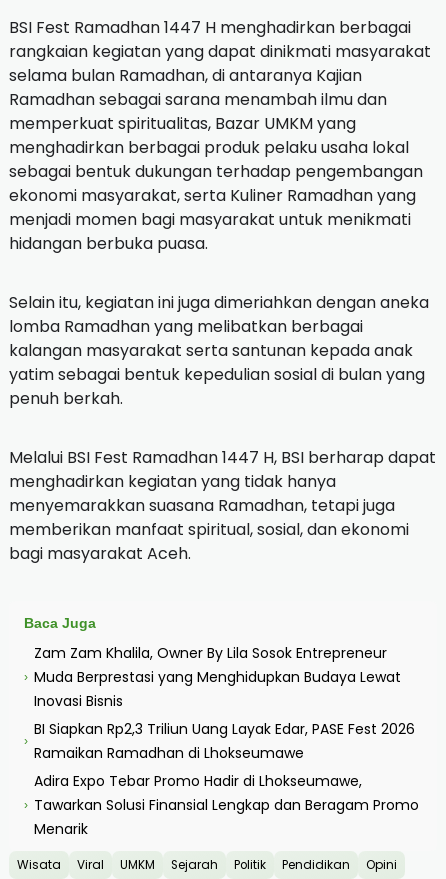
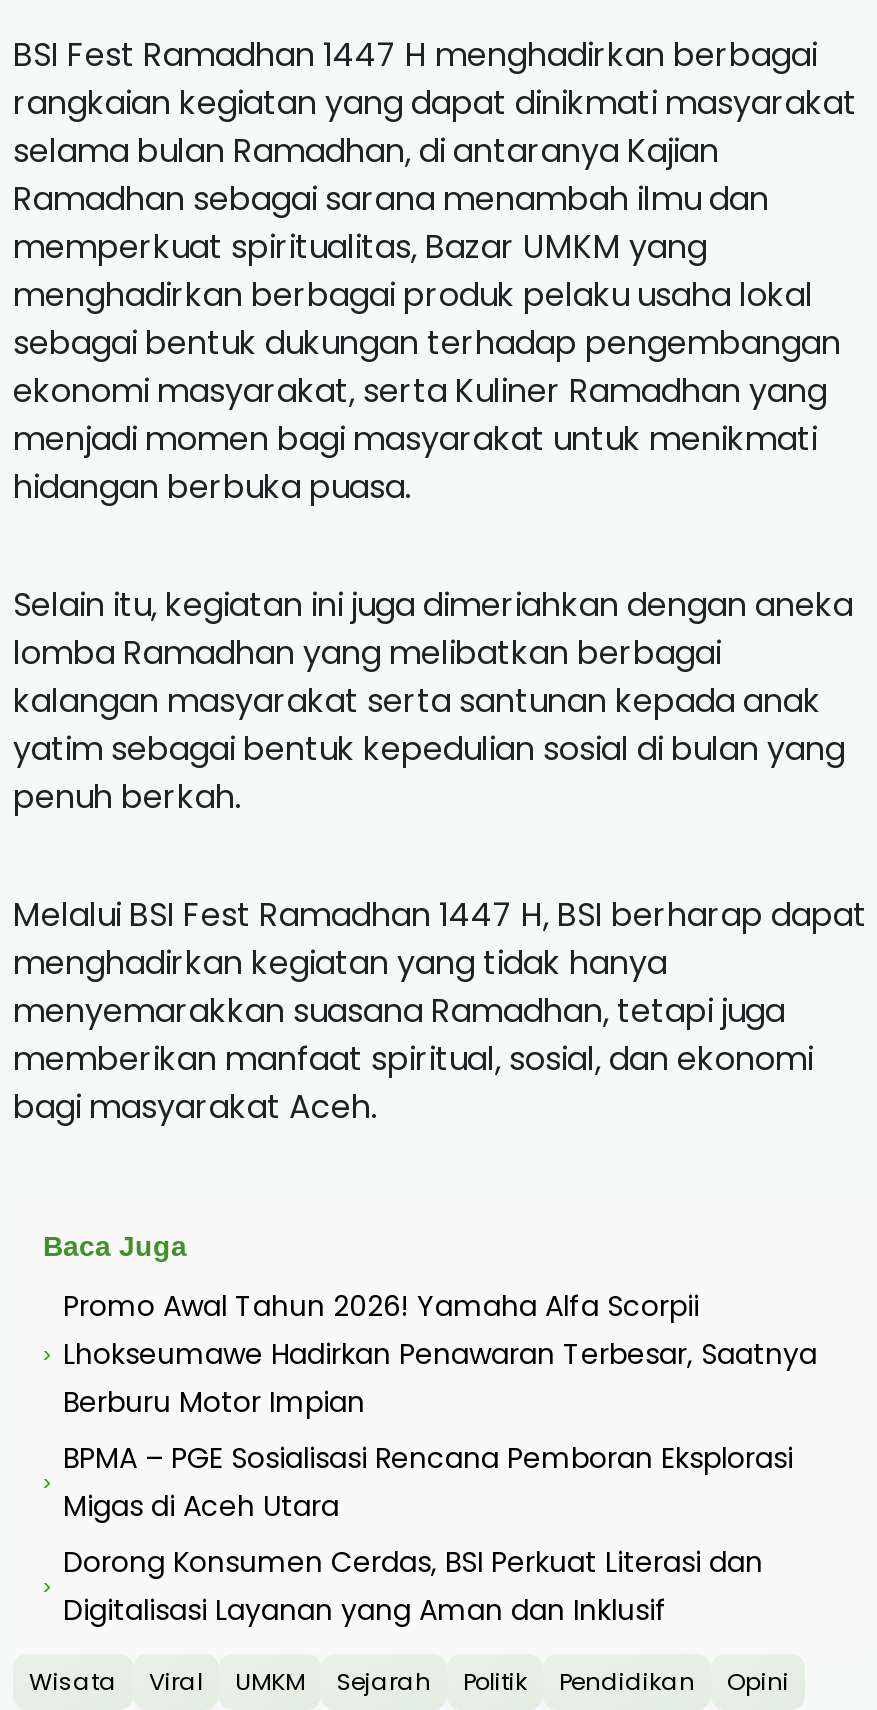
- Zam Zam Khalila, Owner By Lila Sosok Entrepreneur
- Muda Berprestasi yang Menghidupkan Budaya Lewat
- Inovasi Bisnis
+ Promo Awal Tahun 2026! Yamaha Alfa Scorpii
+ Lhokseumawe Hadirkan Penawaran Terbesar, Saatnya
+ Berburu Motor Impian

- BI Siapkan Rp2,3 Triliun Uang Layak Edar, PASE Fest 2026
- Ramaikan Ramadhan di Lhokseumawe
+ BPMA – PGE Sosialisasi Rencana Pemboran Eksplorasi
+ Migas di Aceh Utara

- Adira Expo Tebar Promo Hadir di Lhokseumawe,
- Tawarkan Solusi Finansial Lengkap dan Beragam Promo
- Menarik
+ Dorong Konsumen Cerdas, BSI Perkuat Literasi dan
+ Digitalisasi Layanan yang Aman dan Inklusif
